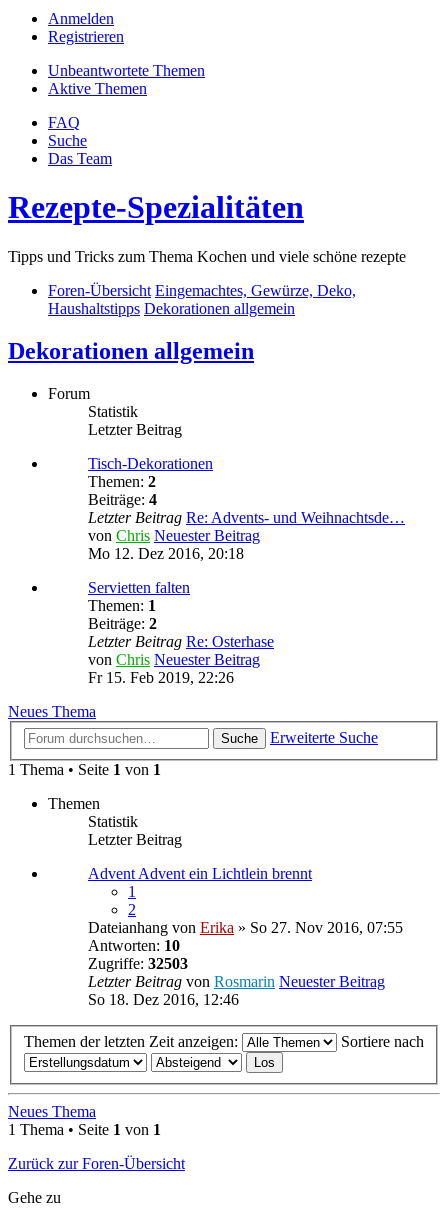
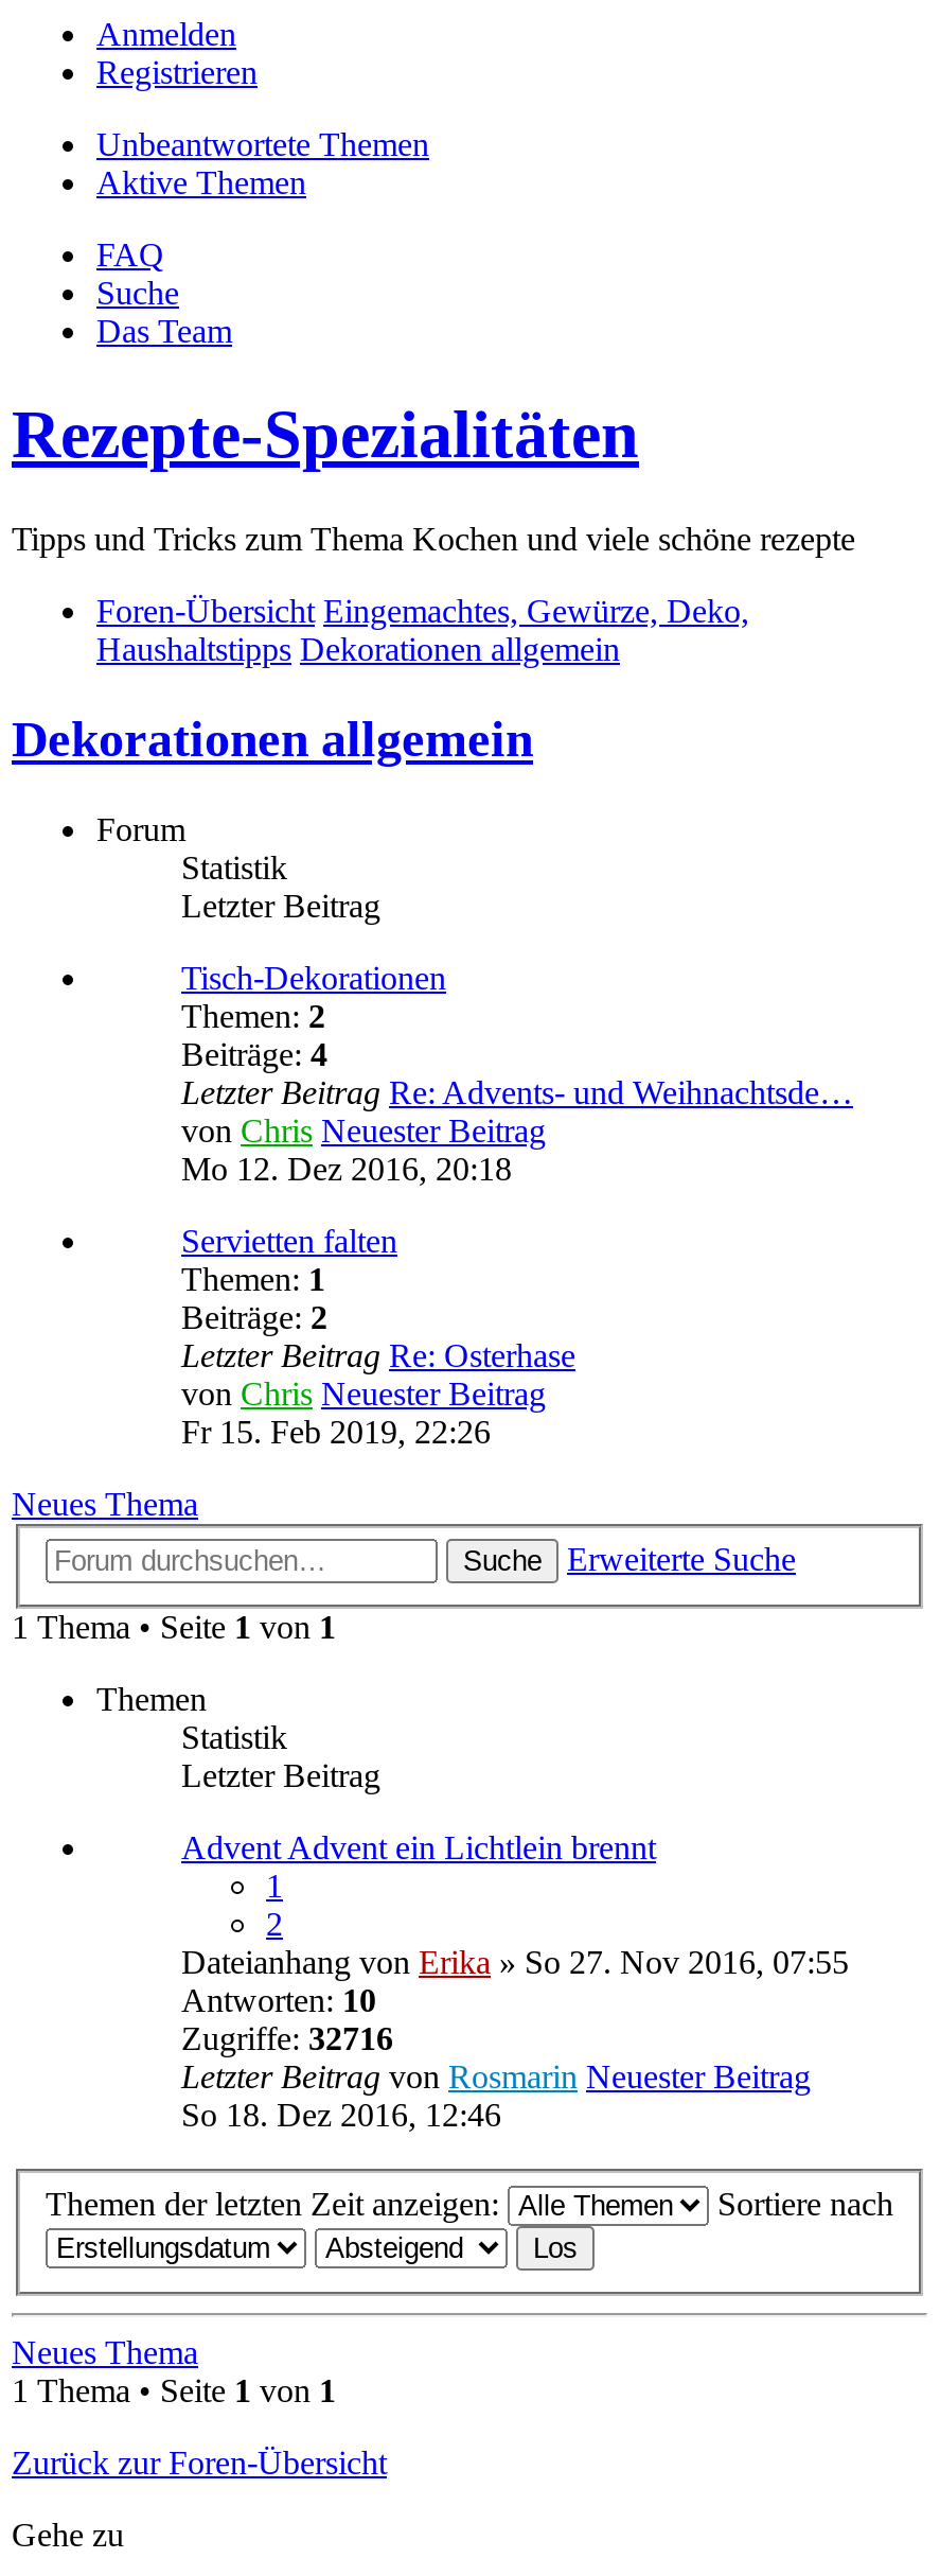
- Zugriffe: 32503
+ Zugriffe: 32716
